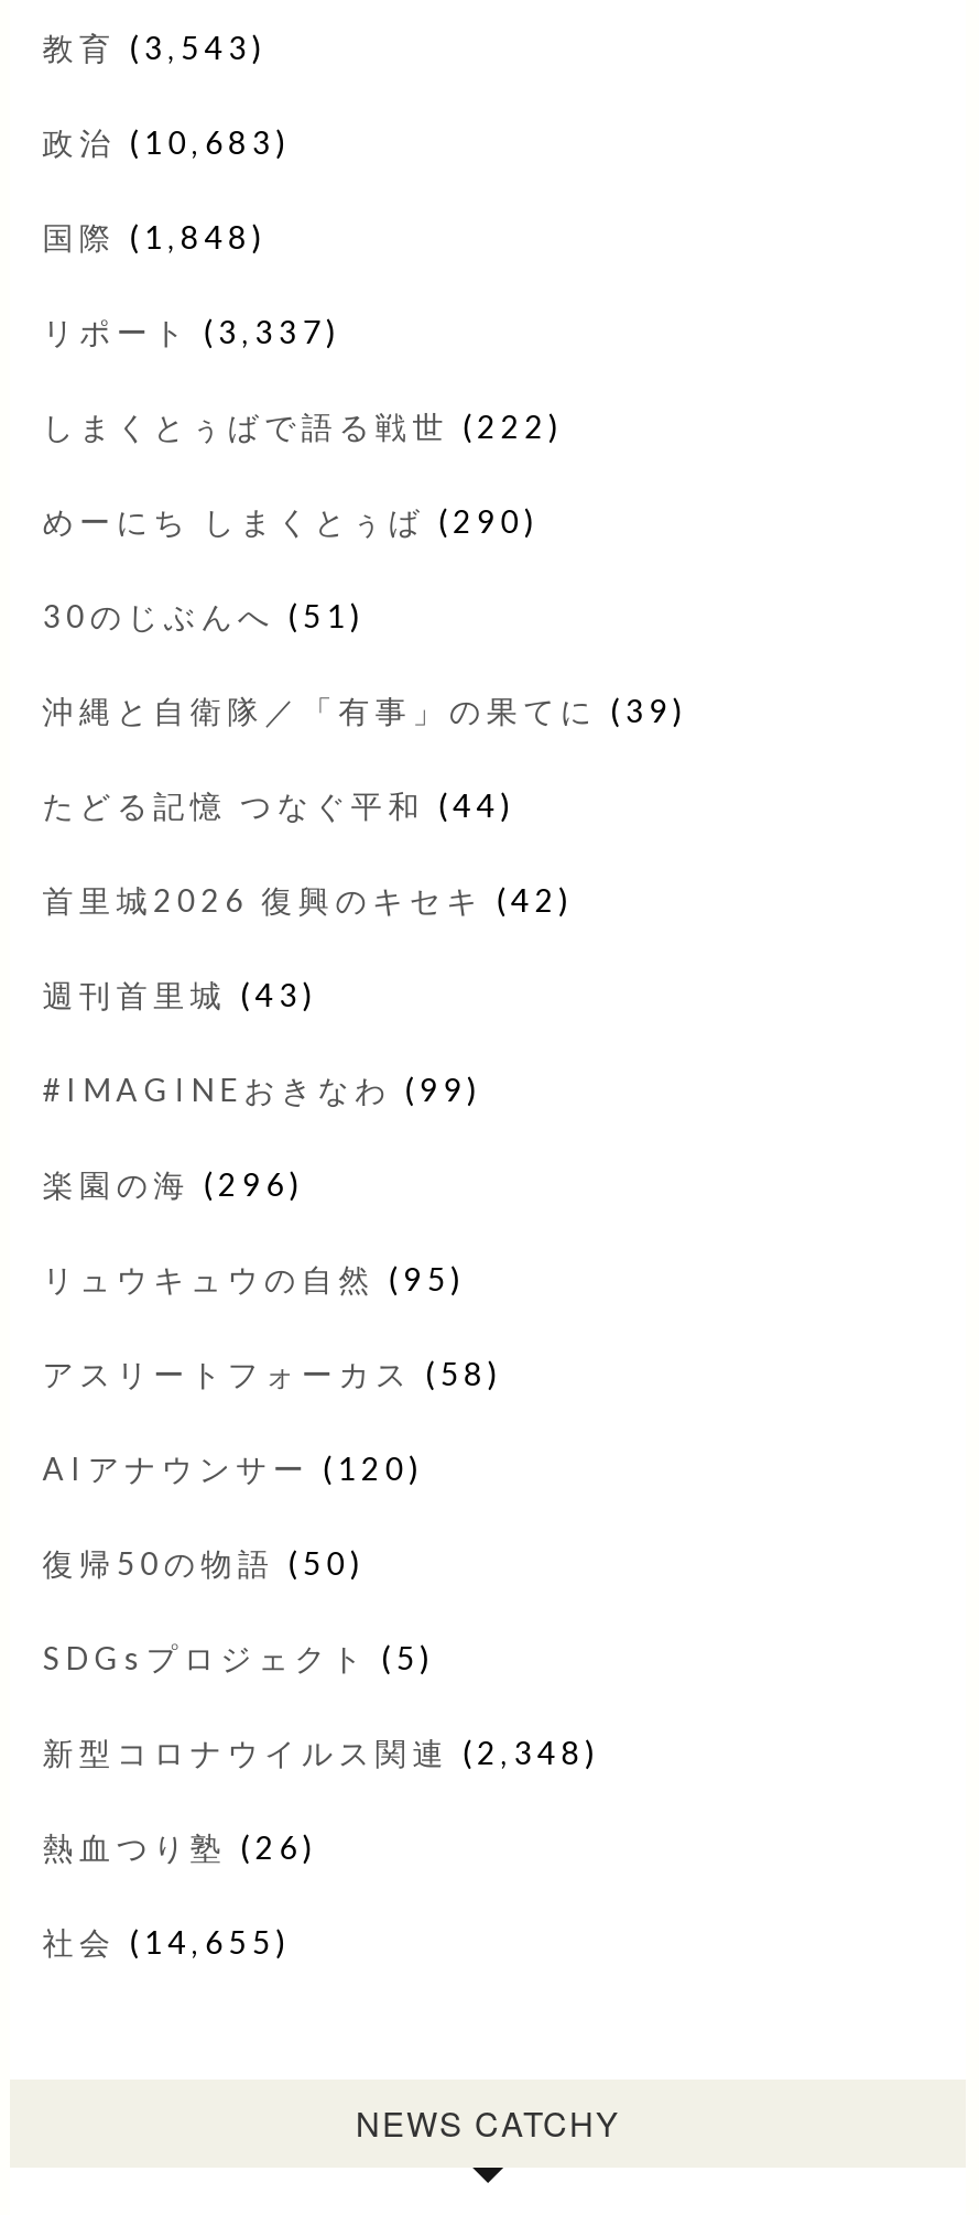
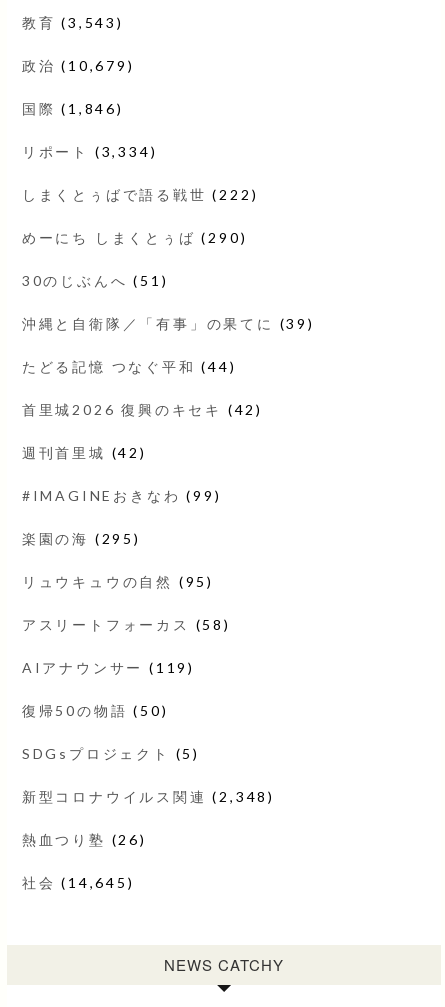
- 政治(10,683)
+ 政治(10,679)

- 国際(1,848)
+ 国際(1,846)

- リポート(3,337)
+ リポート(3,334)

- 週刊首里城(43)
+ 週刊首里城(42)

- 楽園の海(296)
+ 楽園の海(295)

- AIアナウンサー(120)
+ AIアナウンサー(119)

- 社会(14,655)
+ 社会(14,645)
